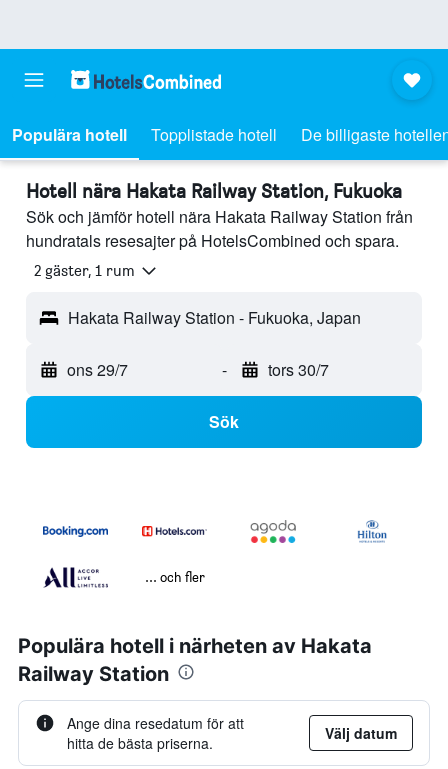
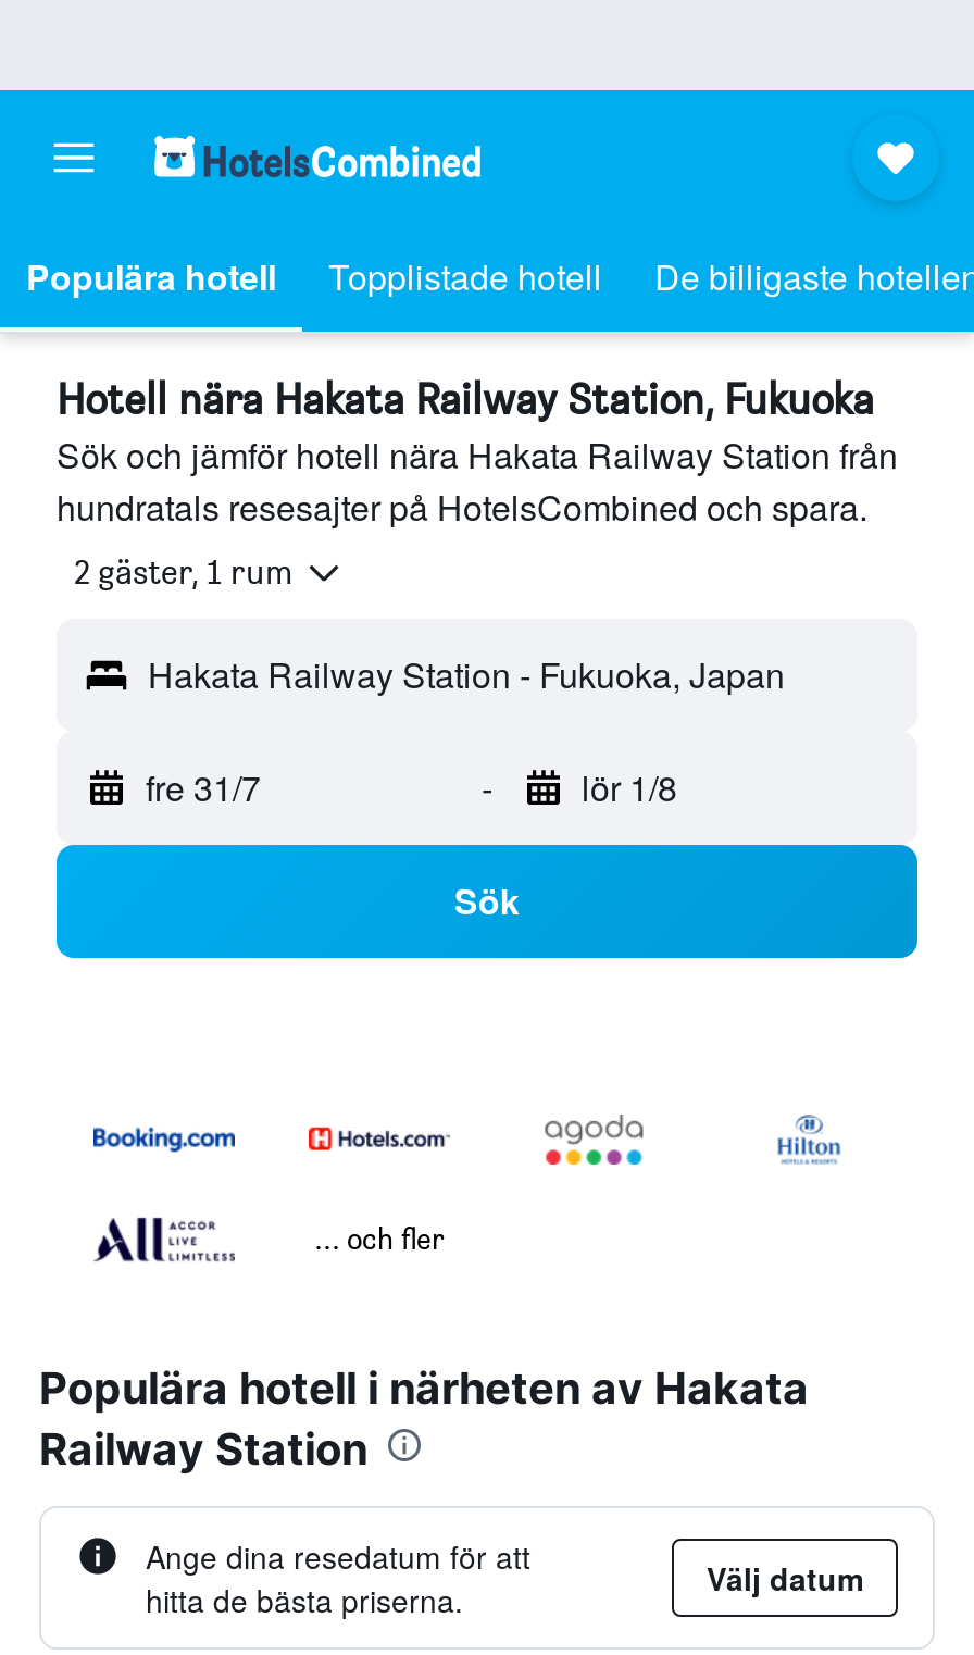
- ons 29/7
+ fre 31/7

- tors 30/7
+ lör 1/8
